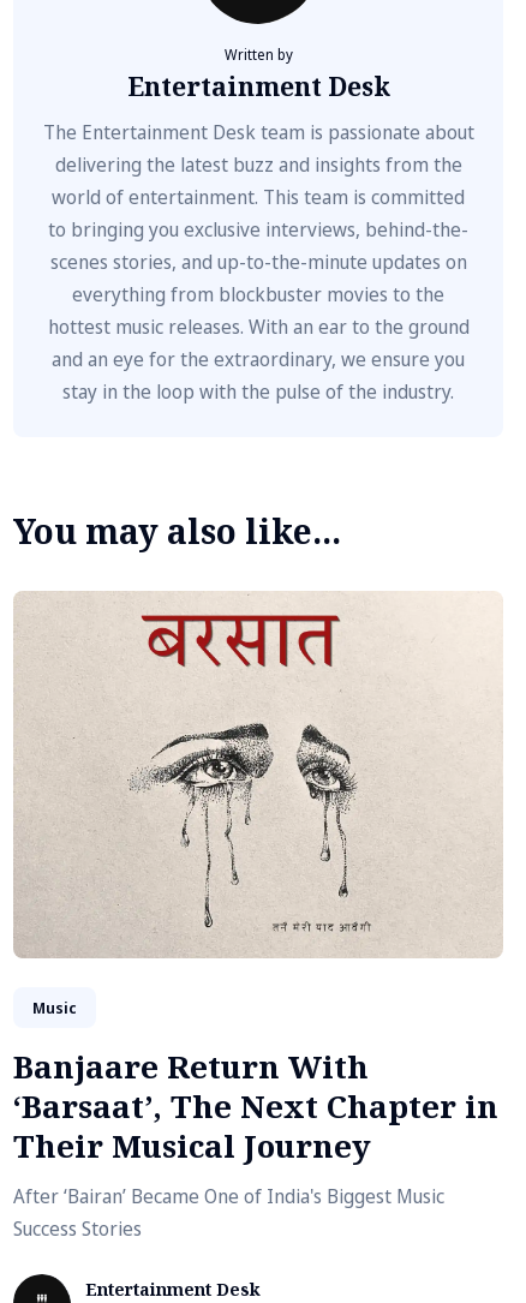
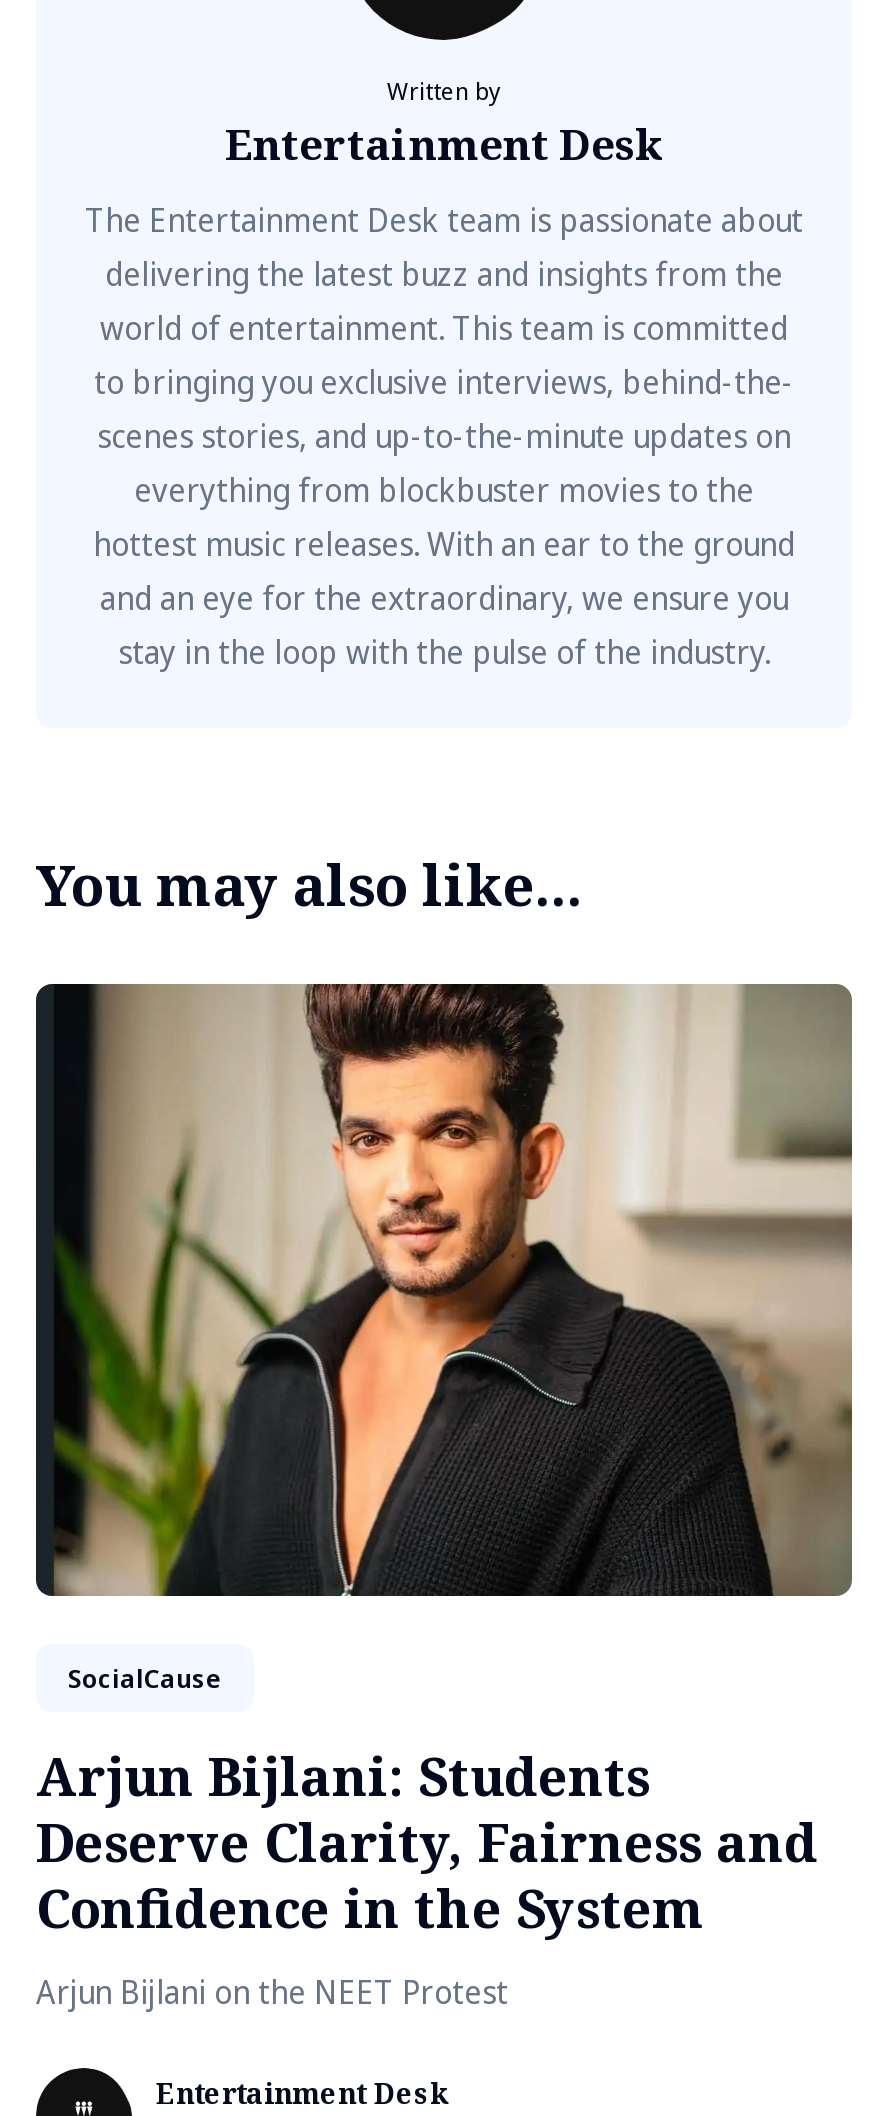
- [image]
- Music
+ [image]
+ SocialCause

- Banjaare Return With
- ‘Barsaat’, The Next Chapter in
- Their Musical Journey
- After ‘Bairan’ Became One of India's Biggest Music
- Success Stories
+ Arjun Bijlani: Students
+ Deserve Clarity, Fairness and
+ Confidence in the System
+ Arjun Bijlani on the NEET Protest
